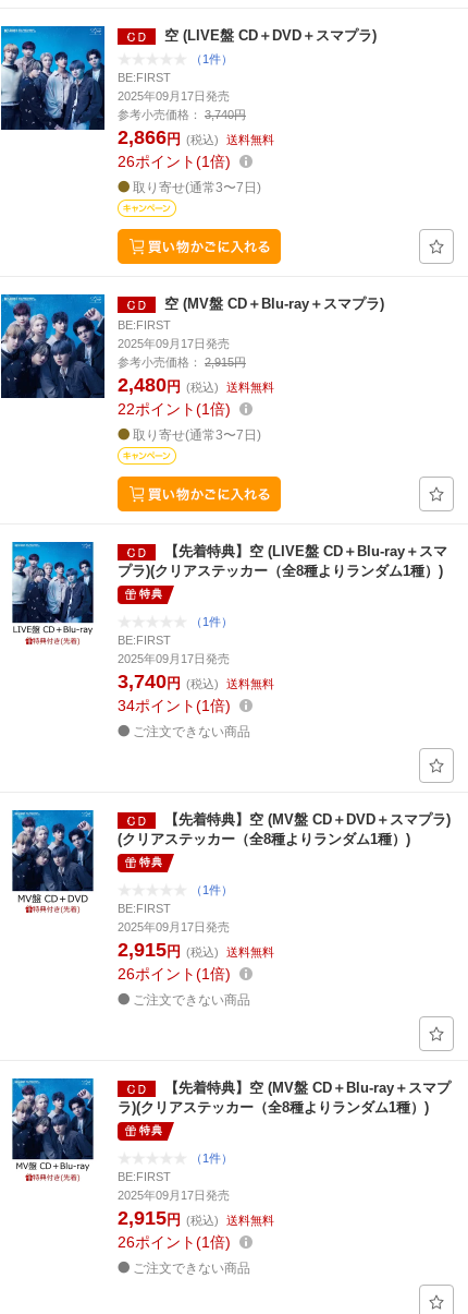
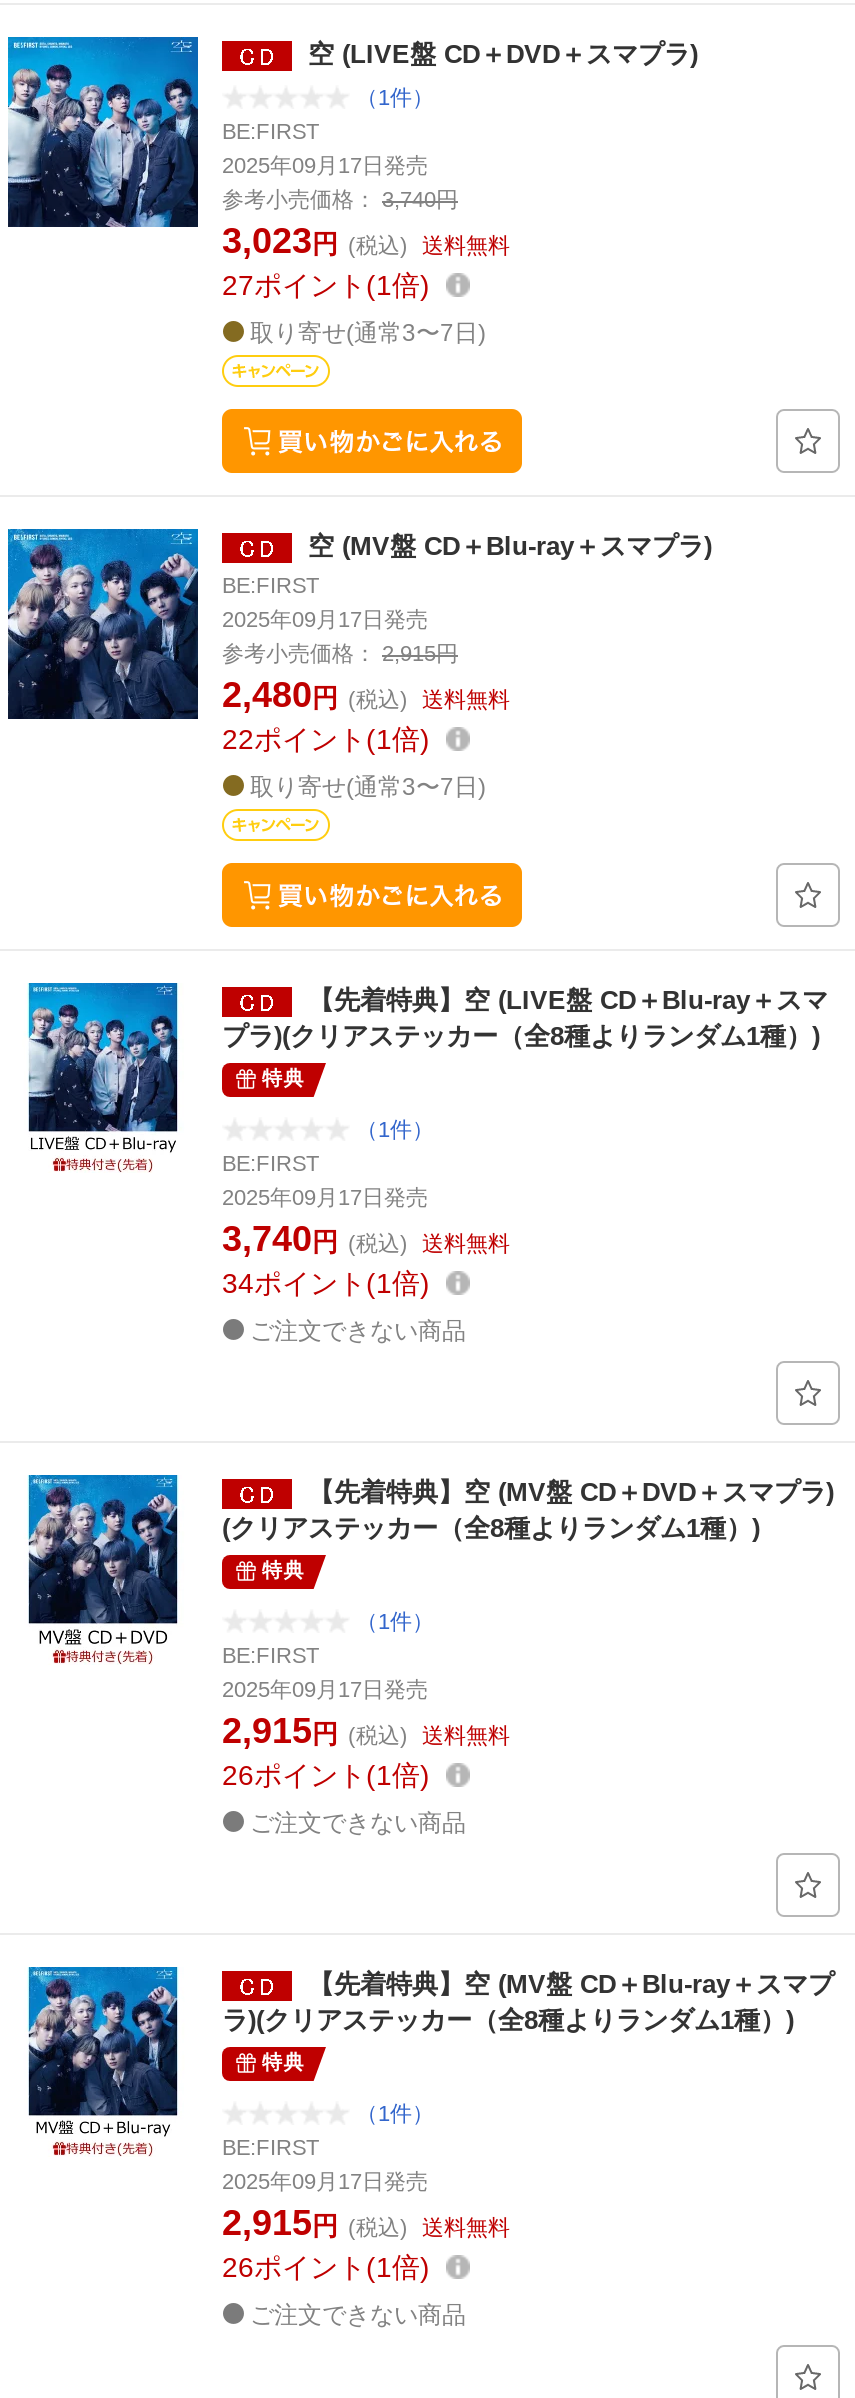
- 2,866円 (税込) 送料無料
+ 3,023円 (税込) 送料無料

- 26ポイント 1倍
+ 27ポイント 1倍
